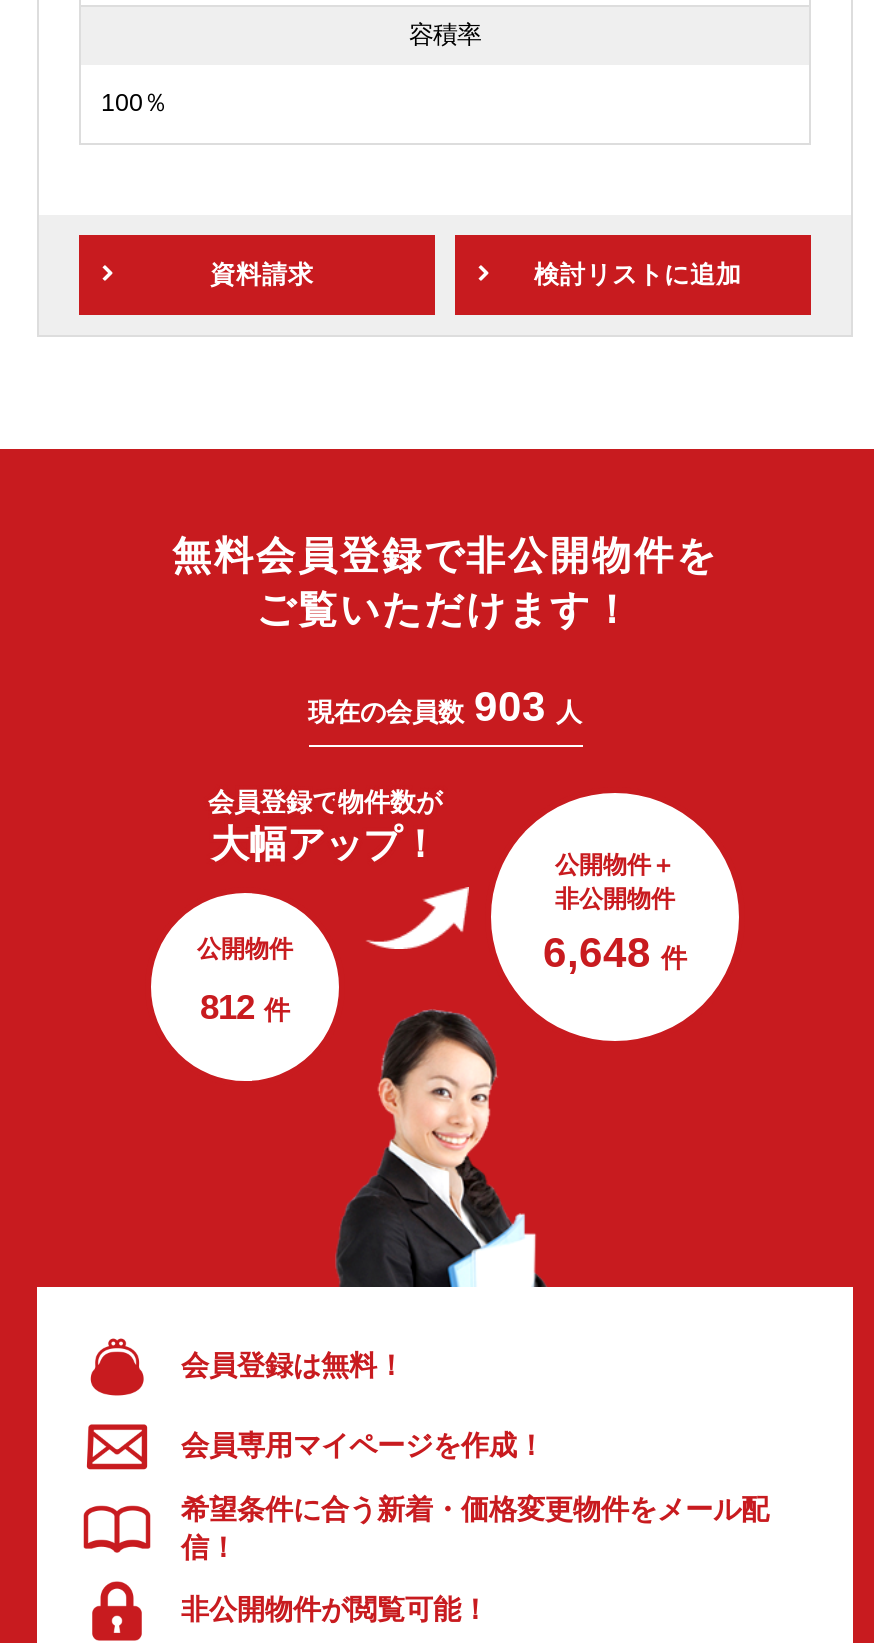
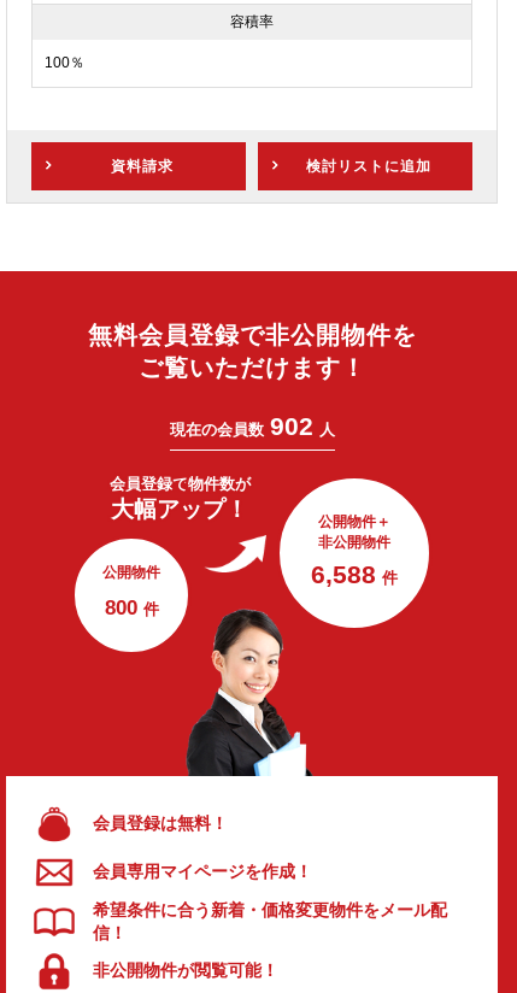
- 現在の会員数 903 人
+ 現在の会員数 902 人

- 6,648 件
+ 6,588 件

- 812 件
+ 800 件
